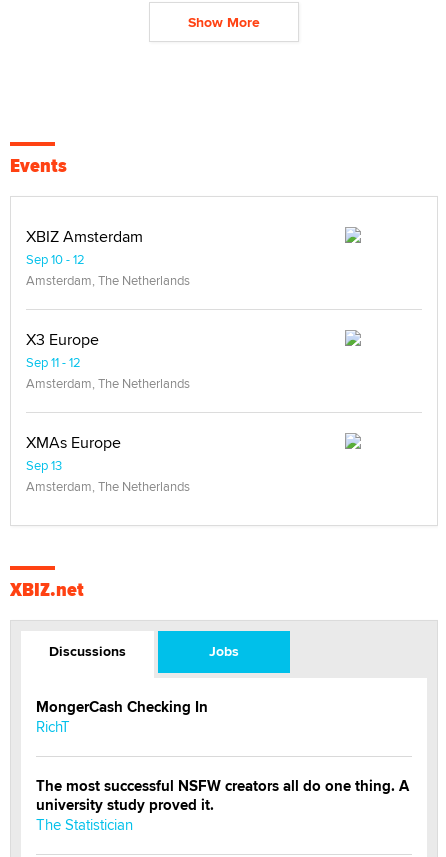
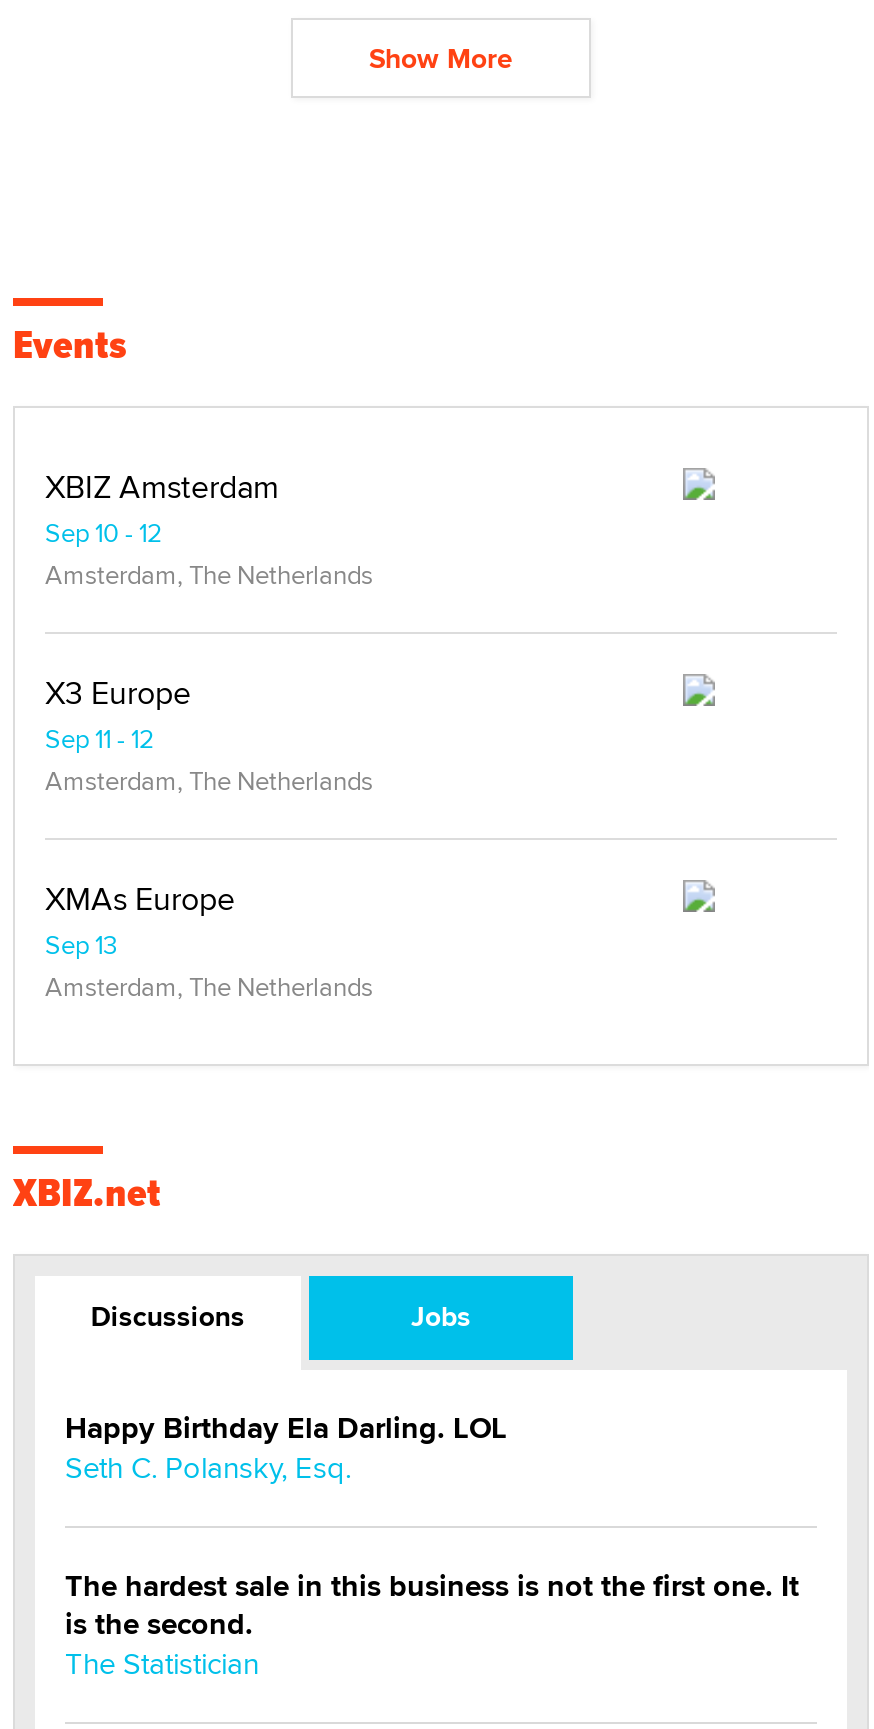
- MongerCash Checking In
- RichT
+ Happy Birthday Ela Darling. LOL
+ Seth C. Polansky, Esq.

- The most successful NSFW creators all do one thing. A
- university study proved it.
+ The hardest sale in this business is not the first one. It
+ is the second.
